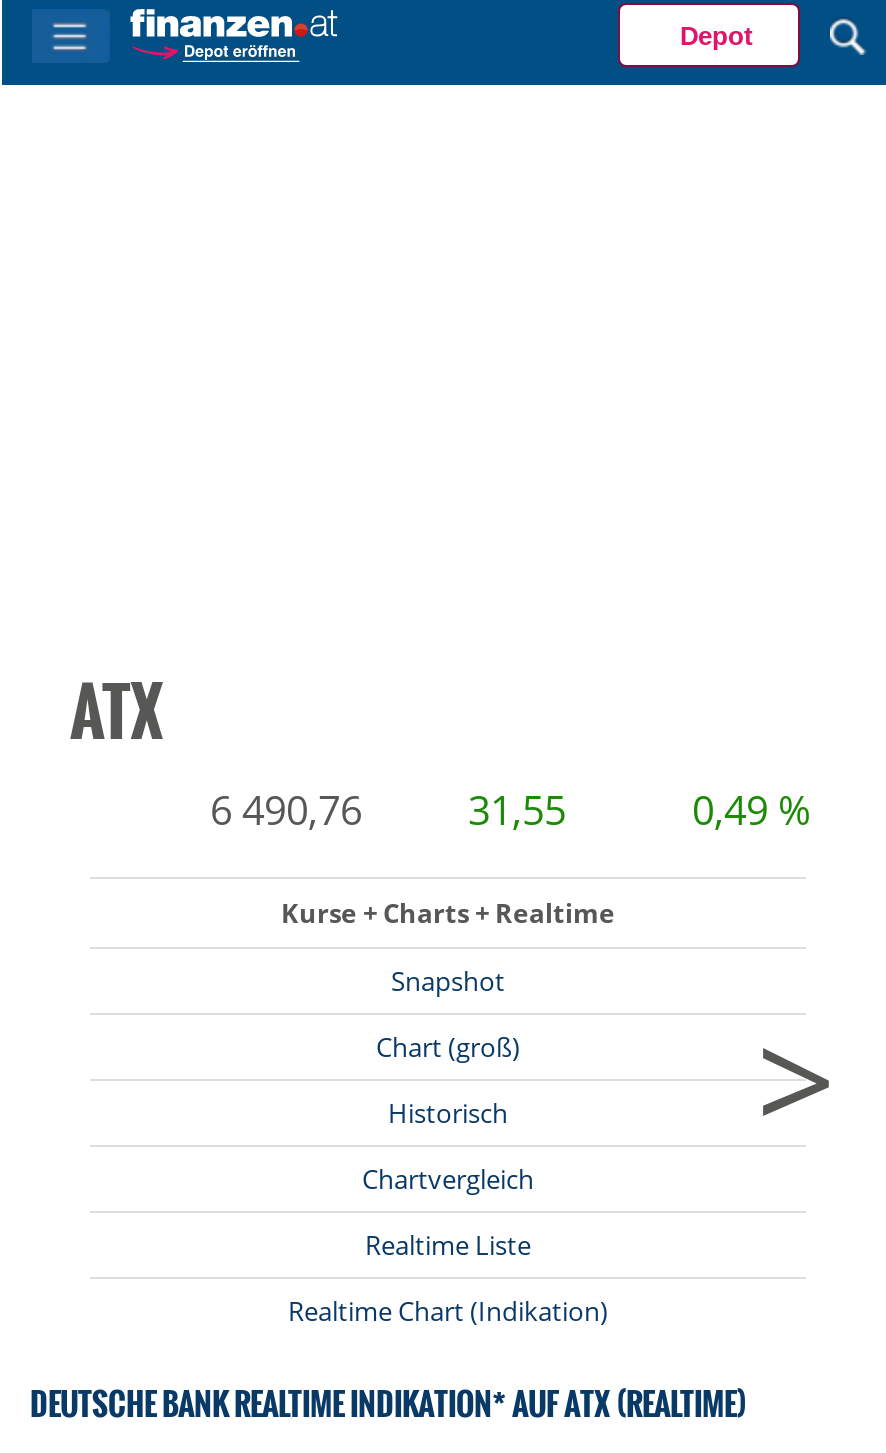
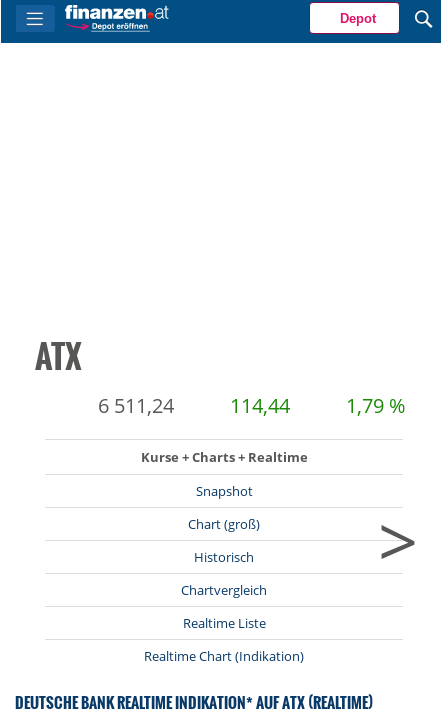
- 6 490,76
+ 6 511,24

- 31,55
+ 114,44

- 0,49 %
+ 1,79 %
